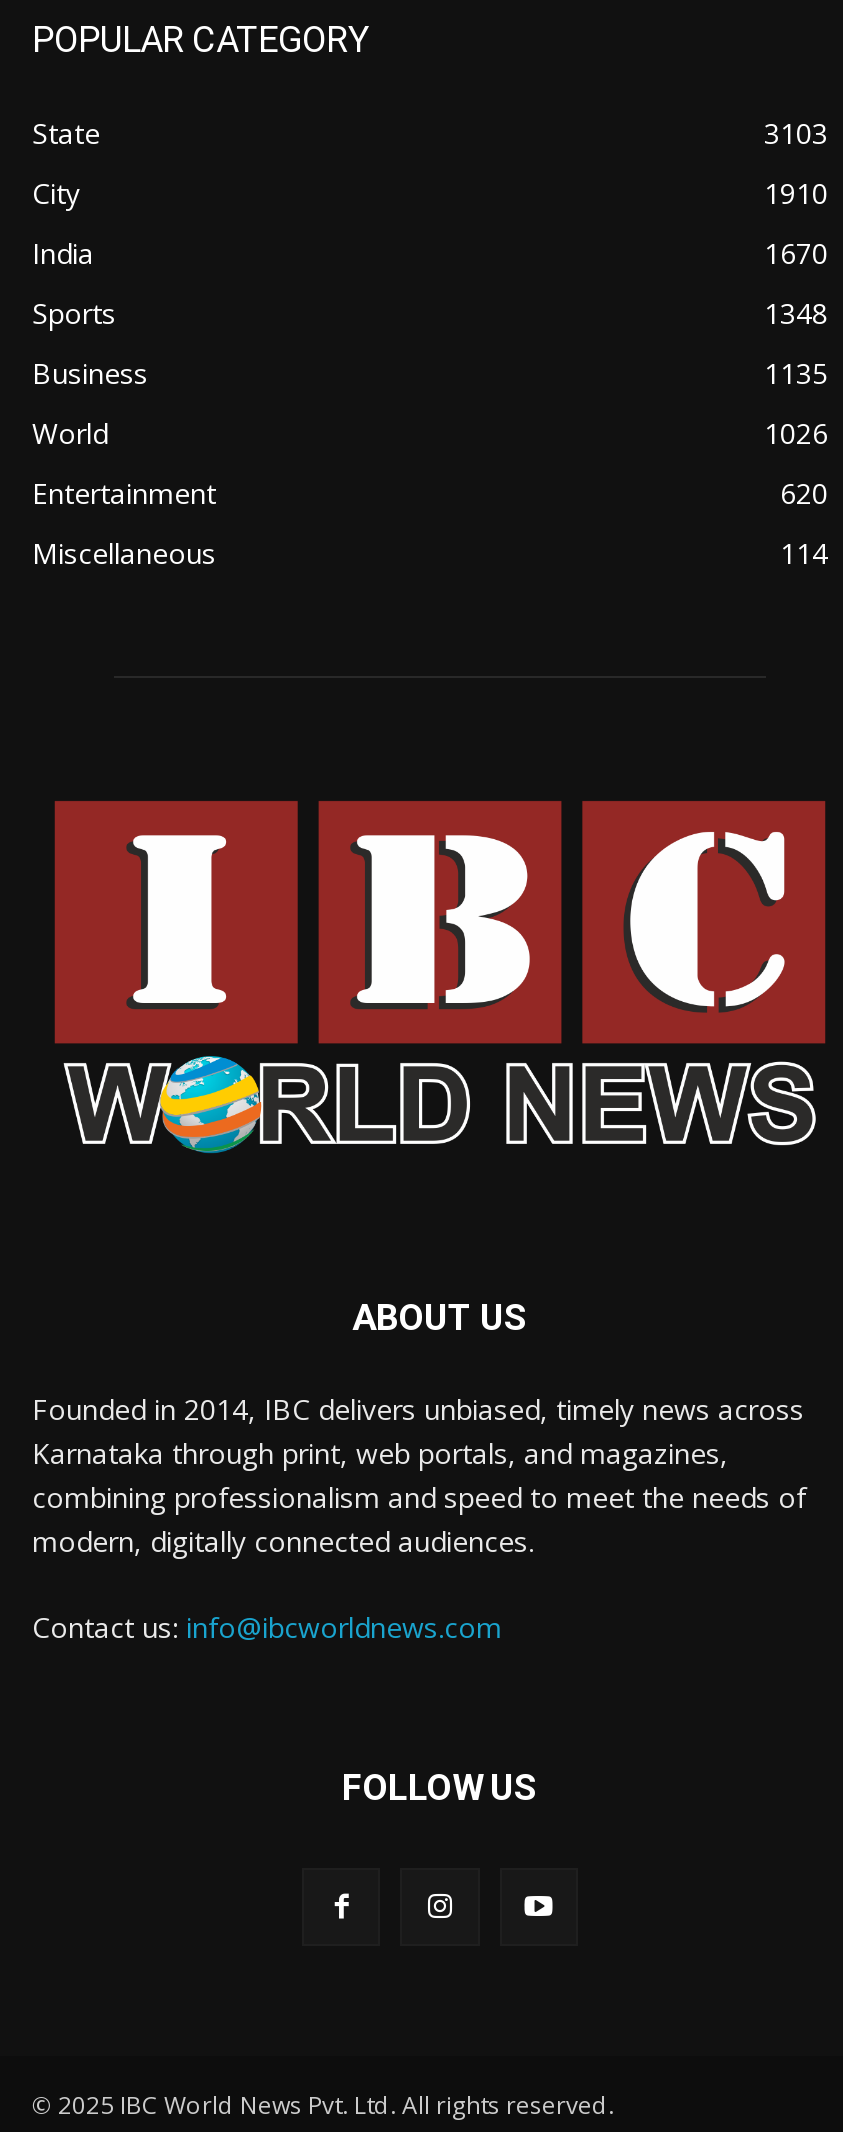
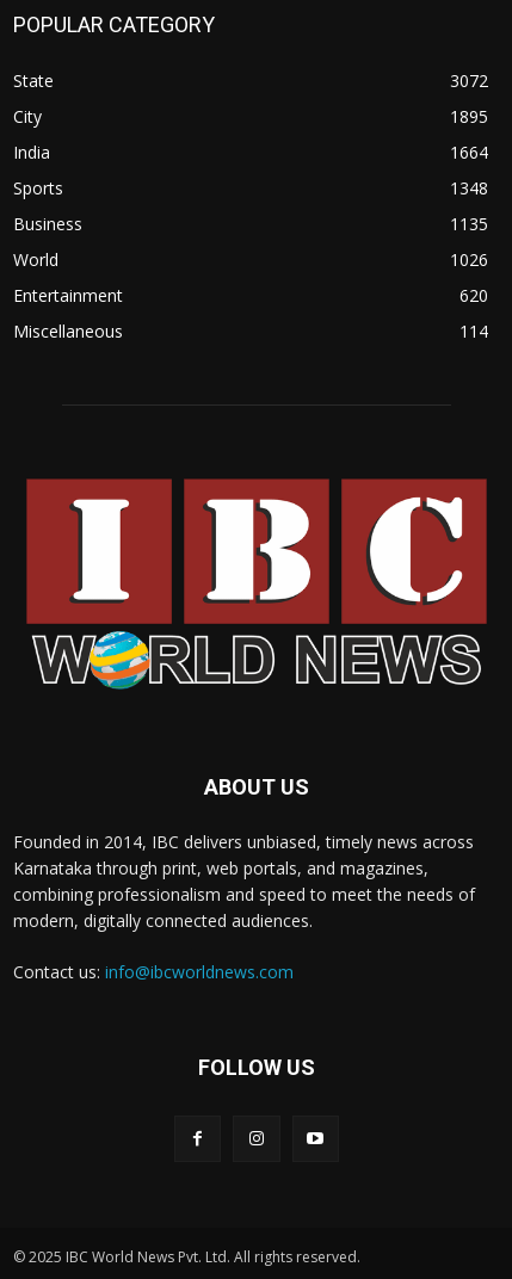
- 3103
+ 3072

- 1910
+ 1895

- 1670
+ 1664
